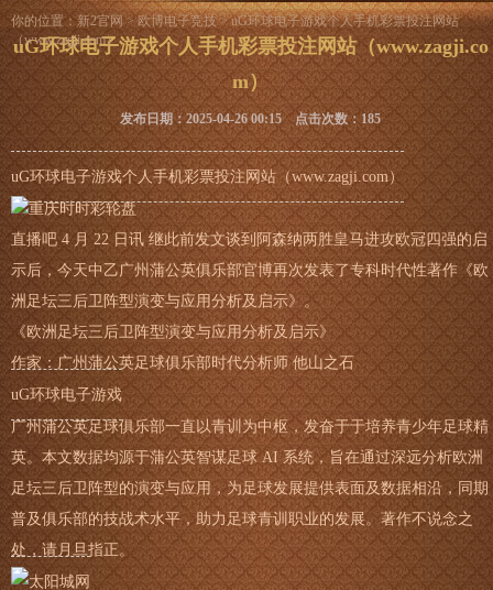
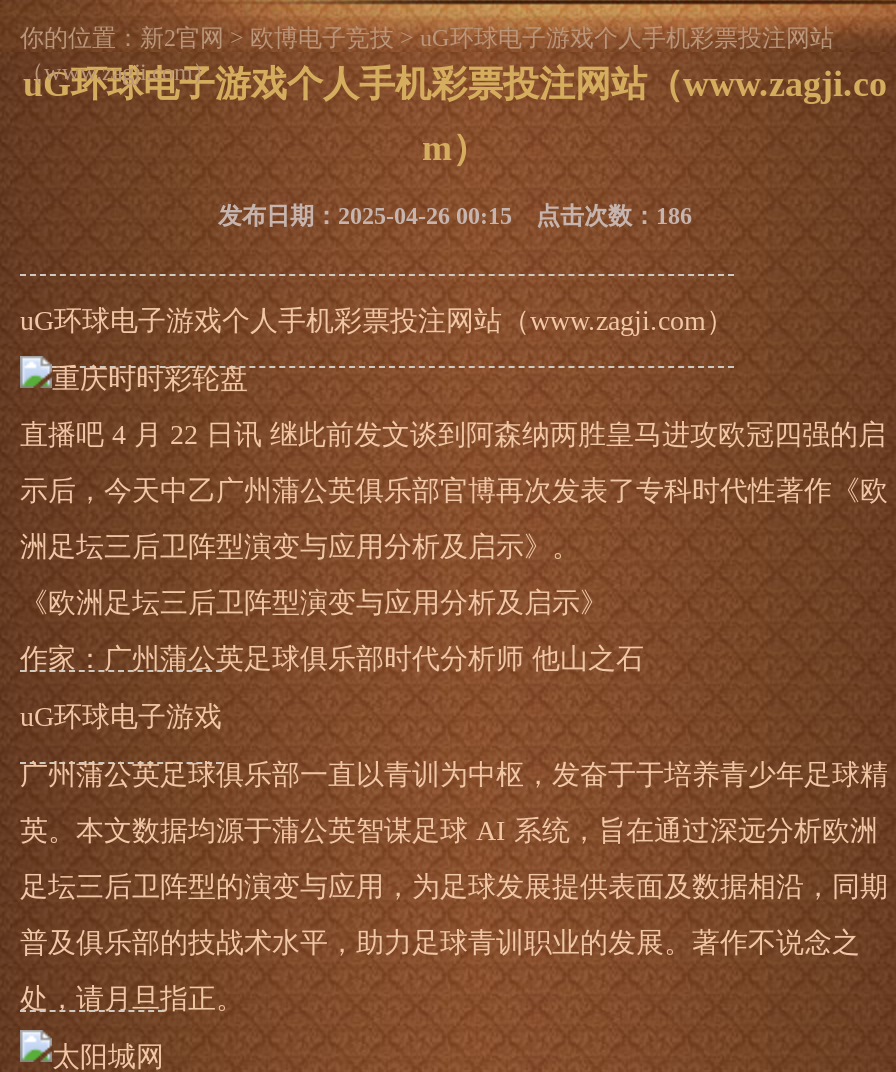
- 发布日期：2025-04-26 00:15 点击次数：185
+ 发布日期：2025-04-26 00:15 点击次数：186
